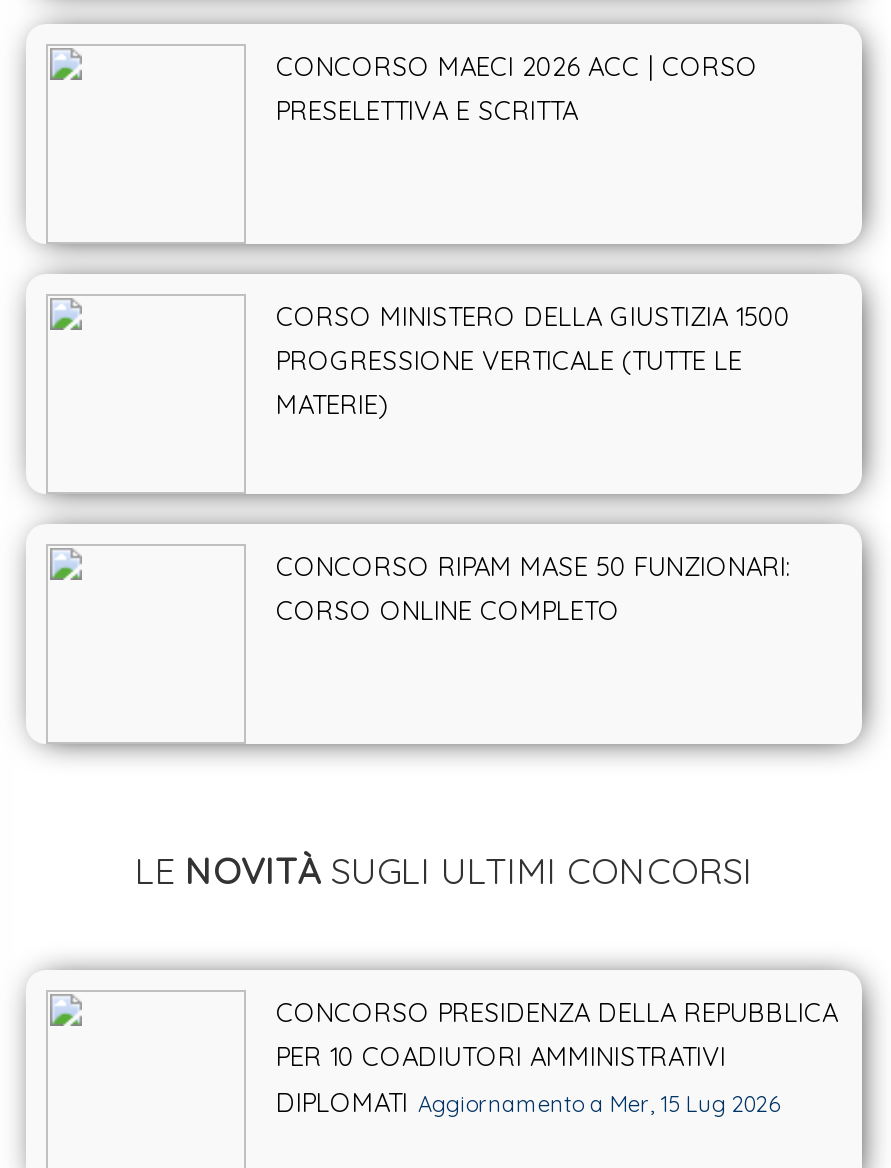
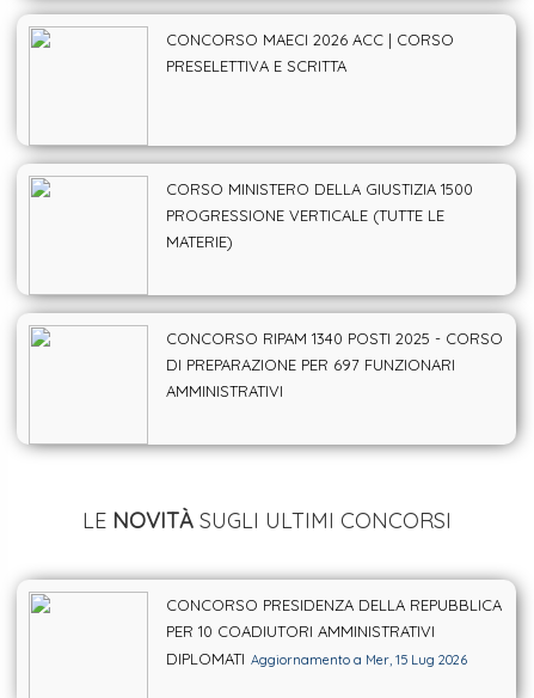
- CONCORSO RIPAM MASE 50 FUNZIONARI:
- CORSO ONLINE COMPLETO
+ CONCORSO RIPAM 1340 POSTI 2025 - CORSO
+ DI PREPARAZIONE PER 697 FUNZIONARI
+ AMMINISTRATIVI
